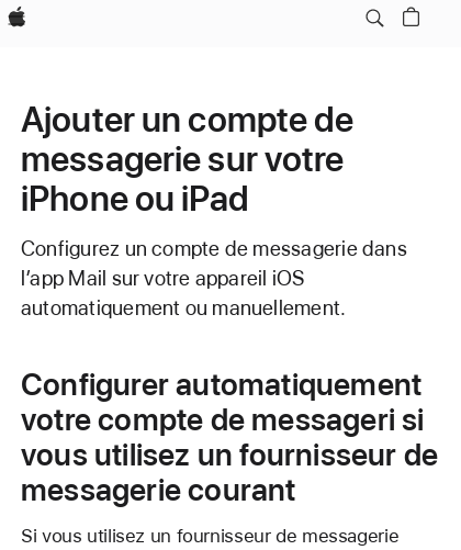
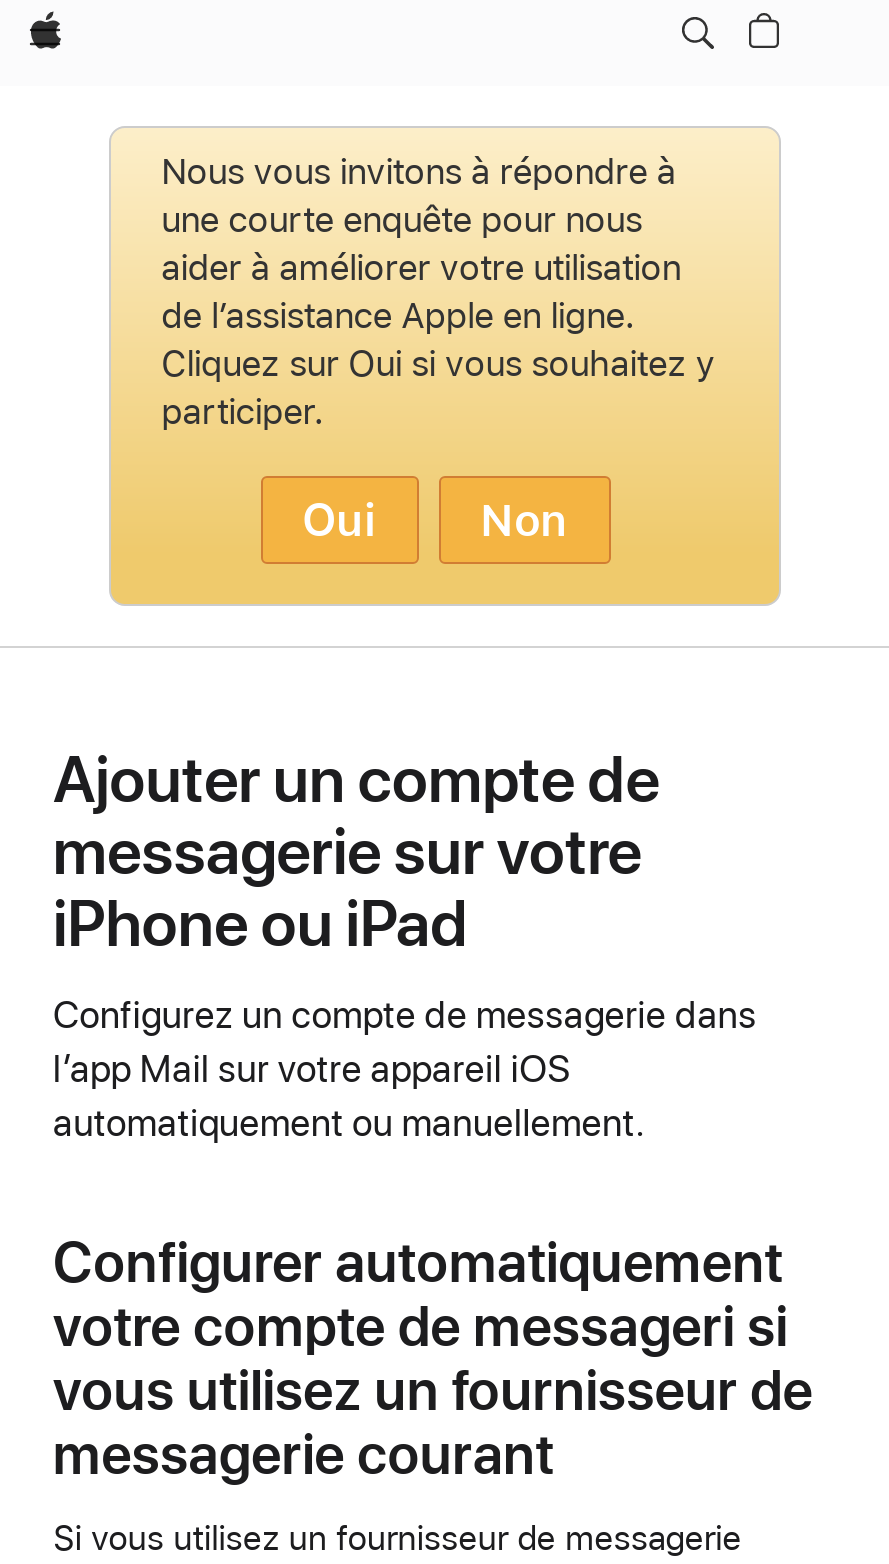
+ [image]
+ Nous vous invitons à répondre à
+ une courte enquête pour nous
+ aider à améliorer votre utilisation
+ de l’assistance Apple en ligne.
+ Cliquez sur Oui si vous souhaitez y
+ participer.
+ Oui
+ Non
